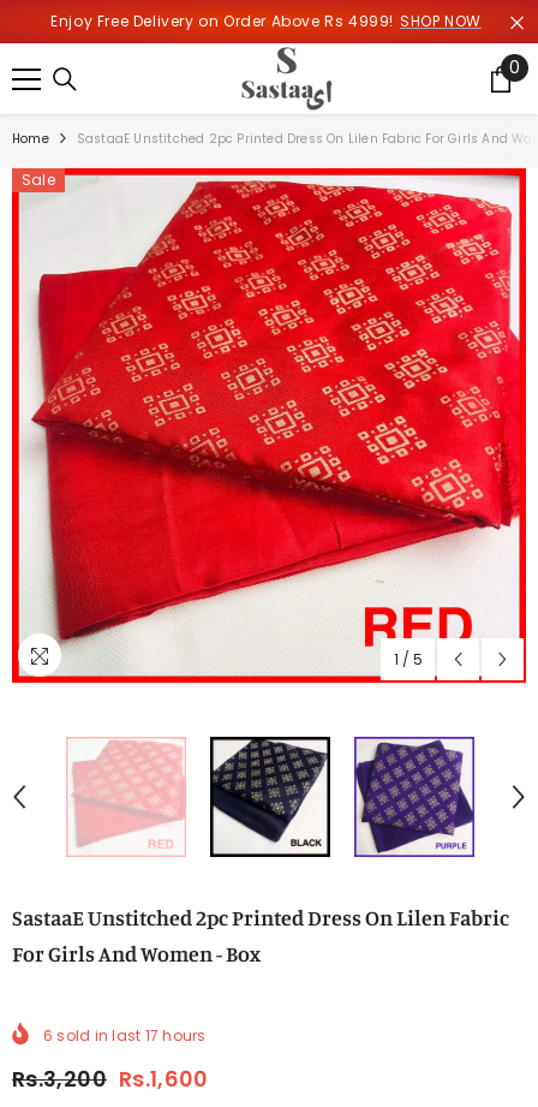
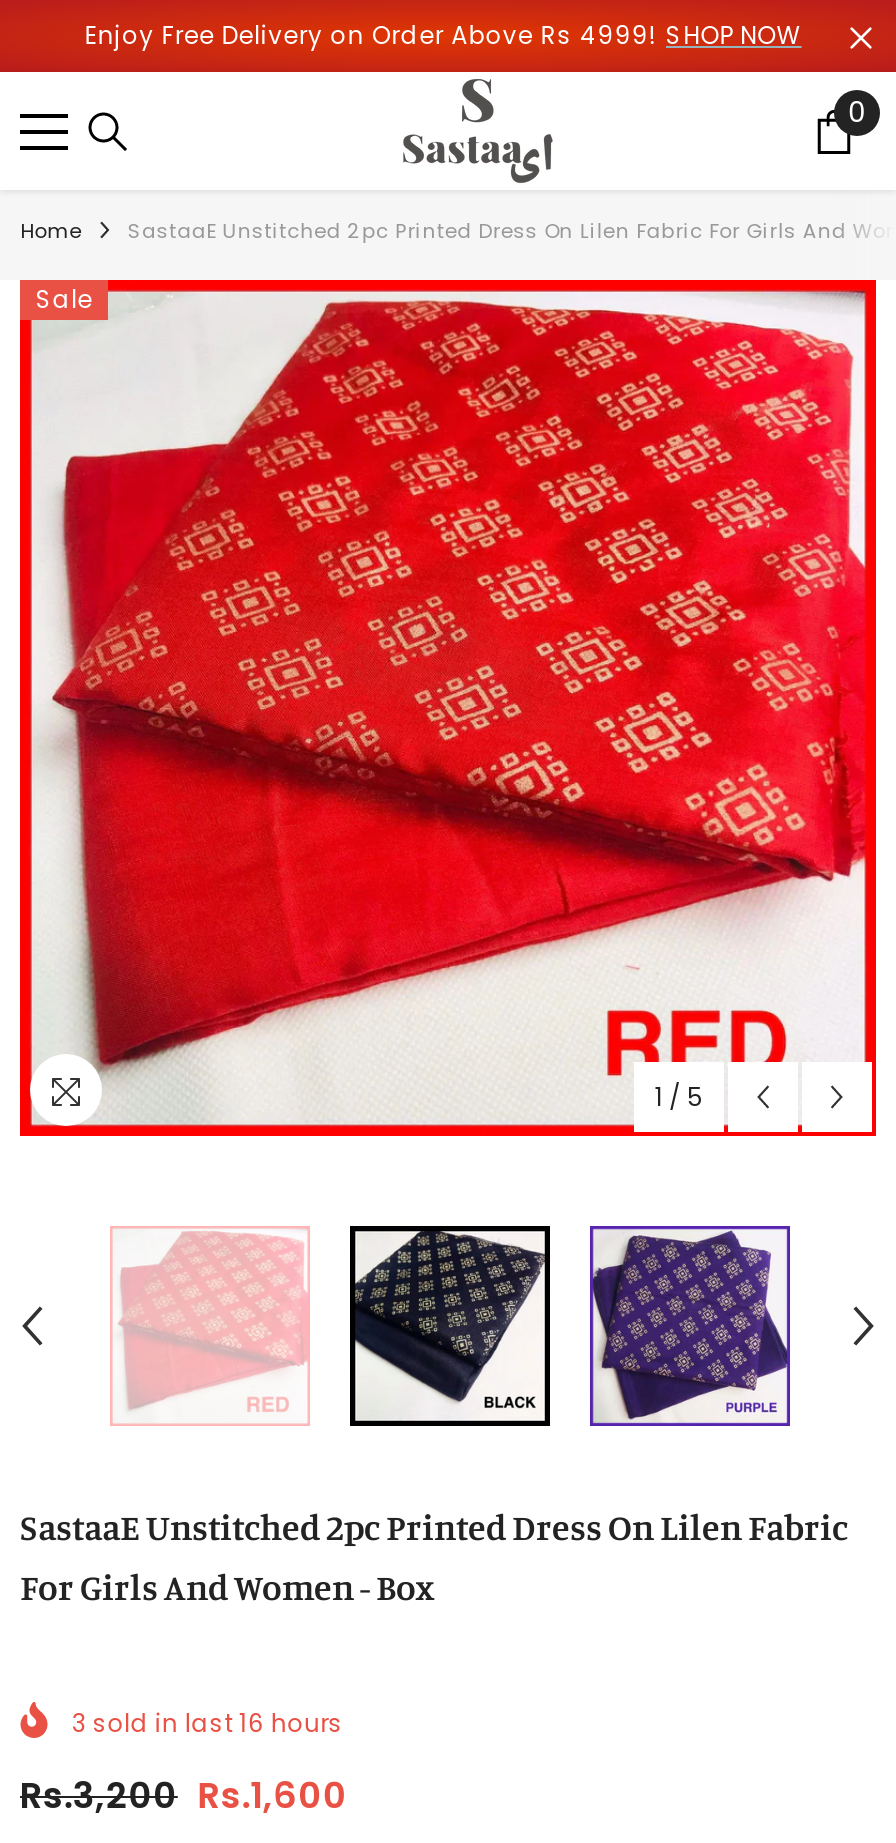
- 6 sold in last 17 hours
+ 3 sold in last 16 hours
